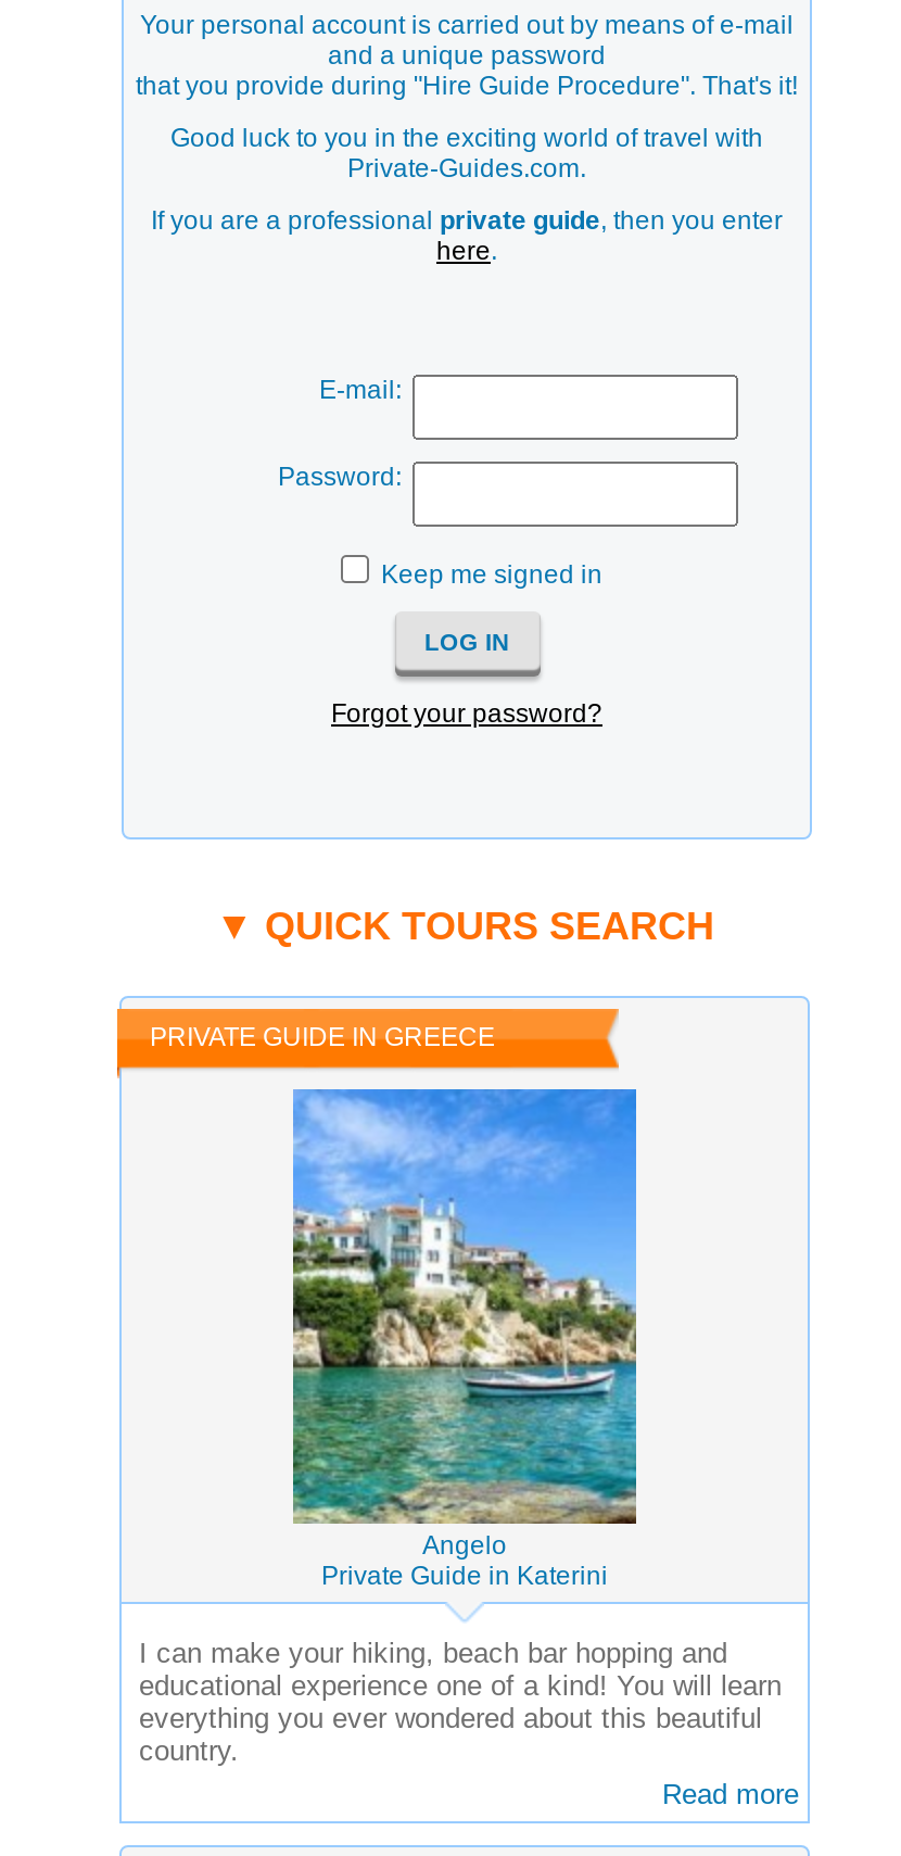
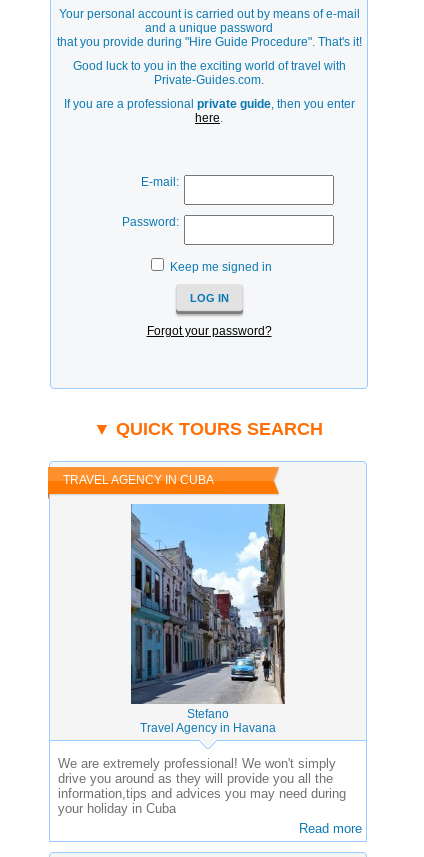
- PRIVATE GUIDE IN GREECE
+ TRAVEL AGENCY IN CUBA

- [image]
- Angelo
- Private Guide in Katerini
+ [image]
+ Stefano
+ Travel Agency in Havana

- I can make your hiking, beach bar hopping and
- educational experience one of a kind! You will learn
- everything you ever wondered about this beautiful
- country.
+ We are extremely professional! We won't simply
+ drive you around as they will provide you all the
+ information,tips and advices you may need during
+ your holiday in Cuba
